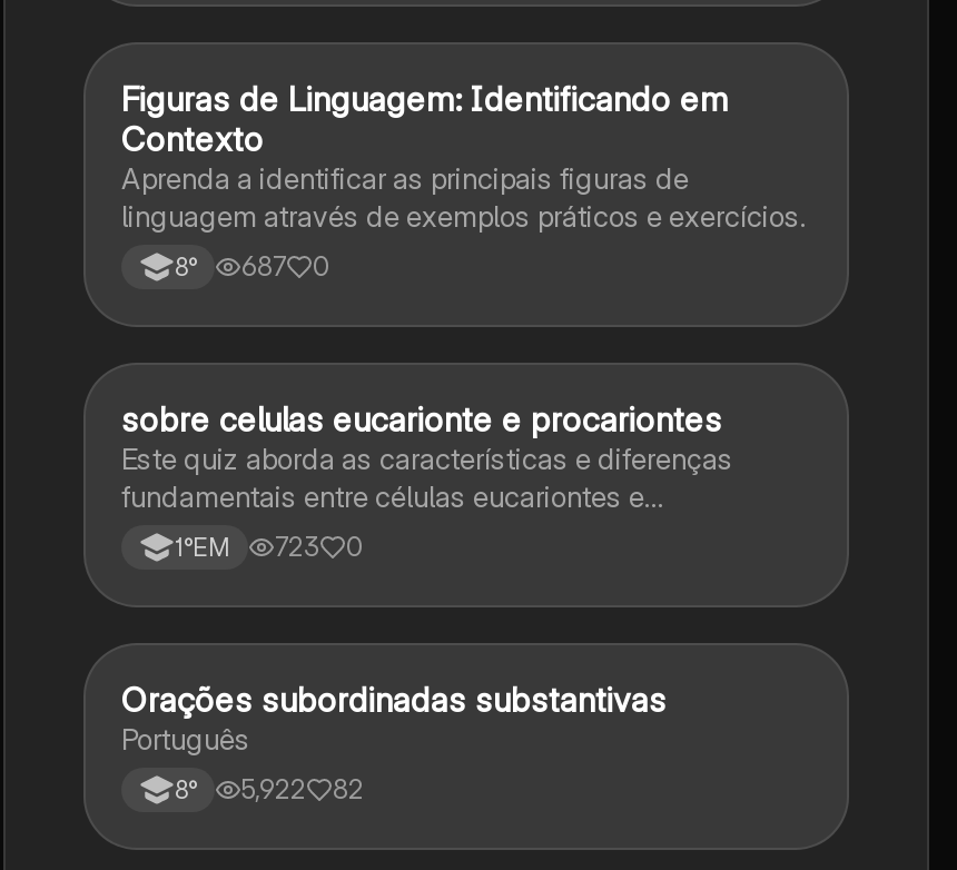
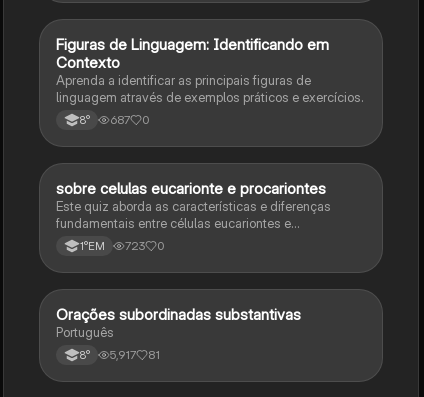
- 5,922
+ 5,917

- 82
+ 81
